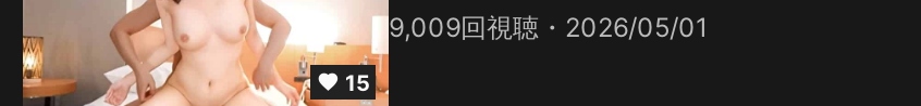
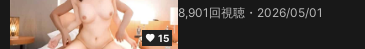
- 9,009回視聴 2026/05/01
+ 8,901回視聴 2026/05/01
